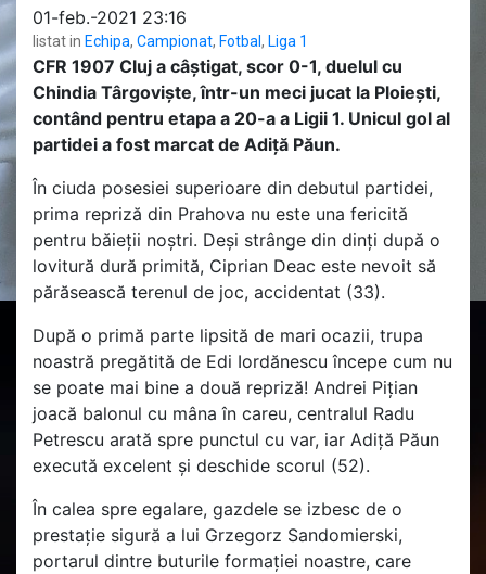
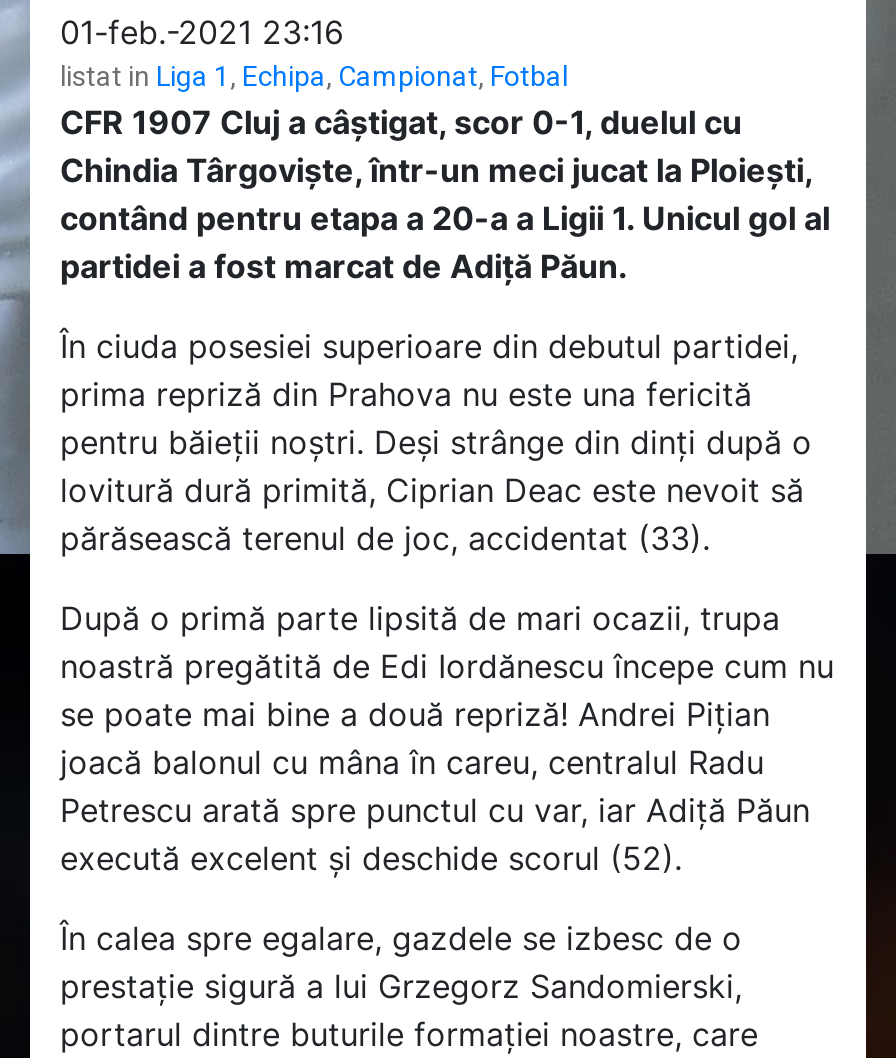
- listat in Echipa, Campionat, Fotbal, Liga 1
+ listat in Liga 1, Echipa, Campionat, Fotbal
